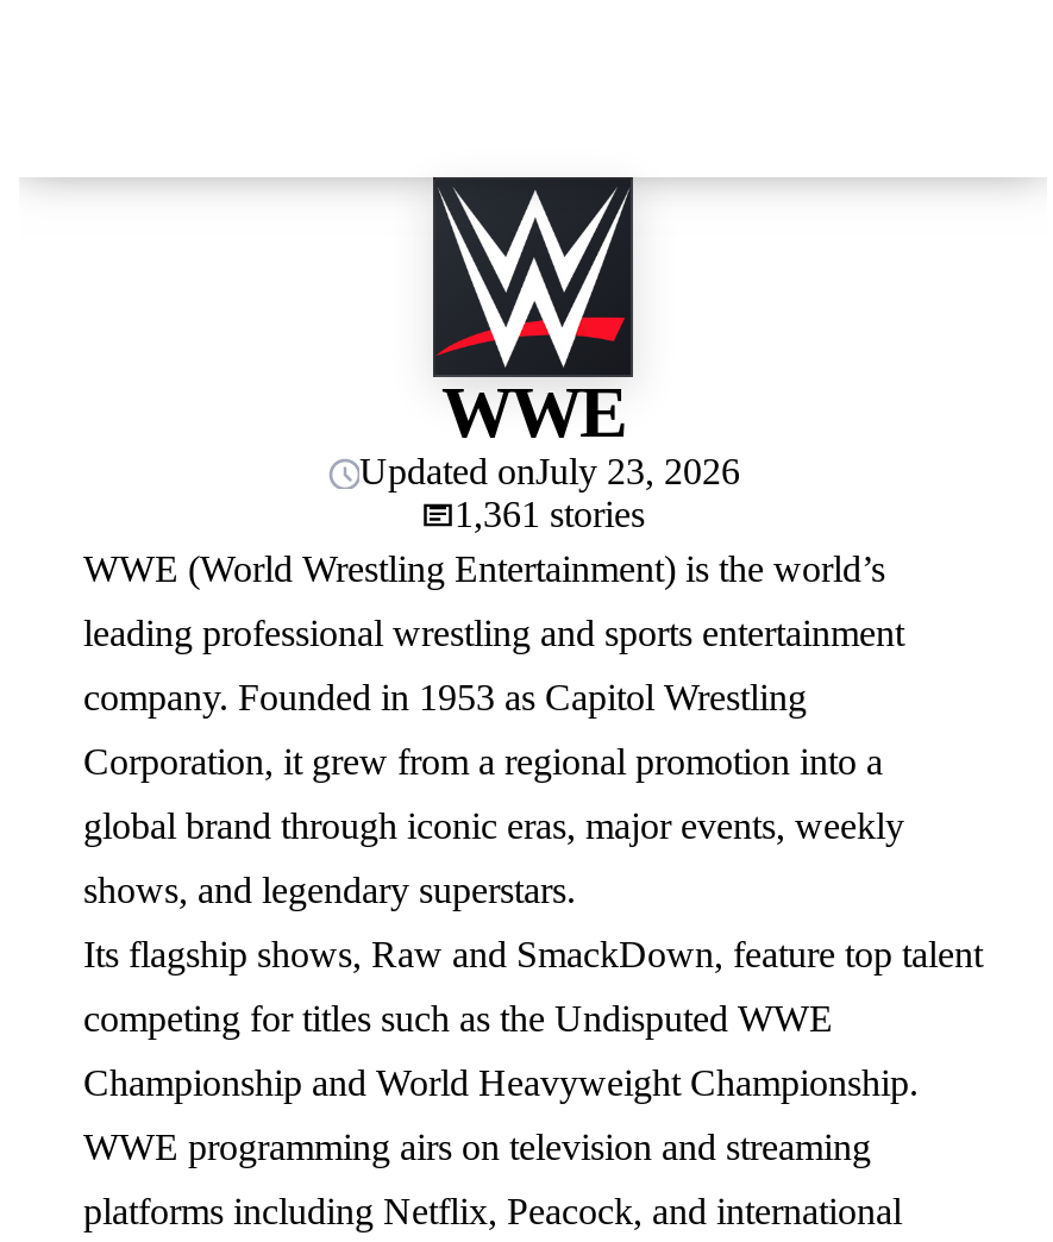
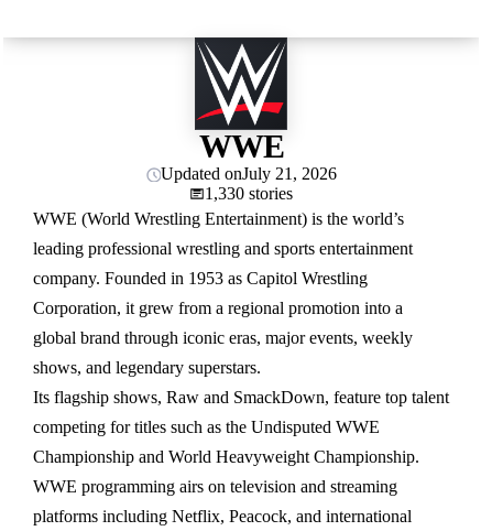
- Updated onJuly 23, 2026
+ Updated onJuly 21, 2026

- 1,361 stories
+ 1,330 stories
